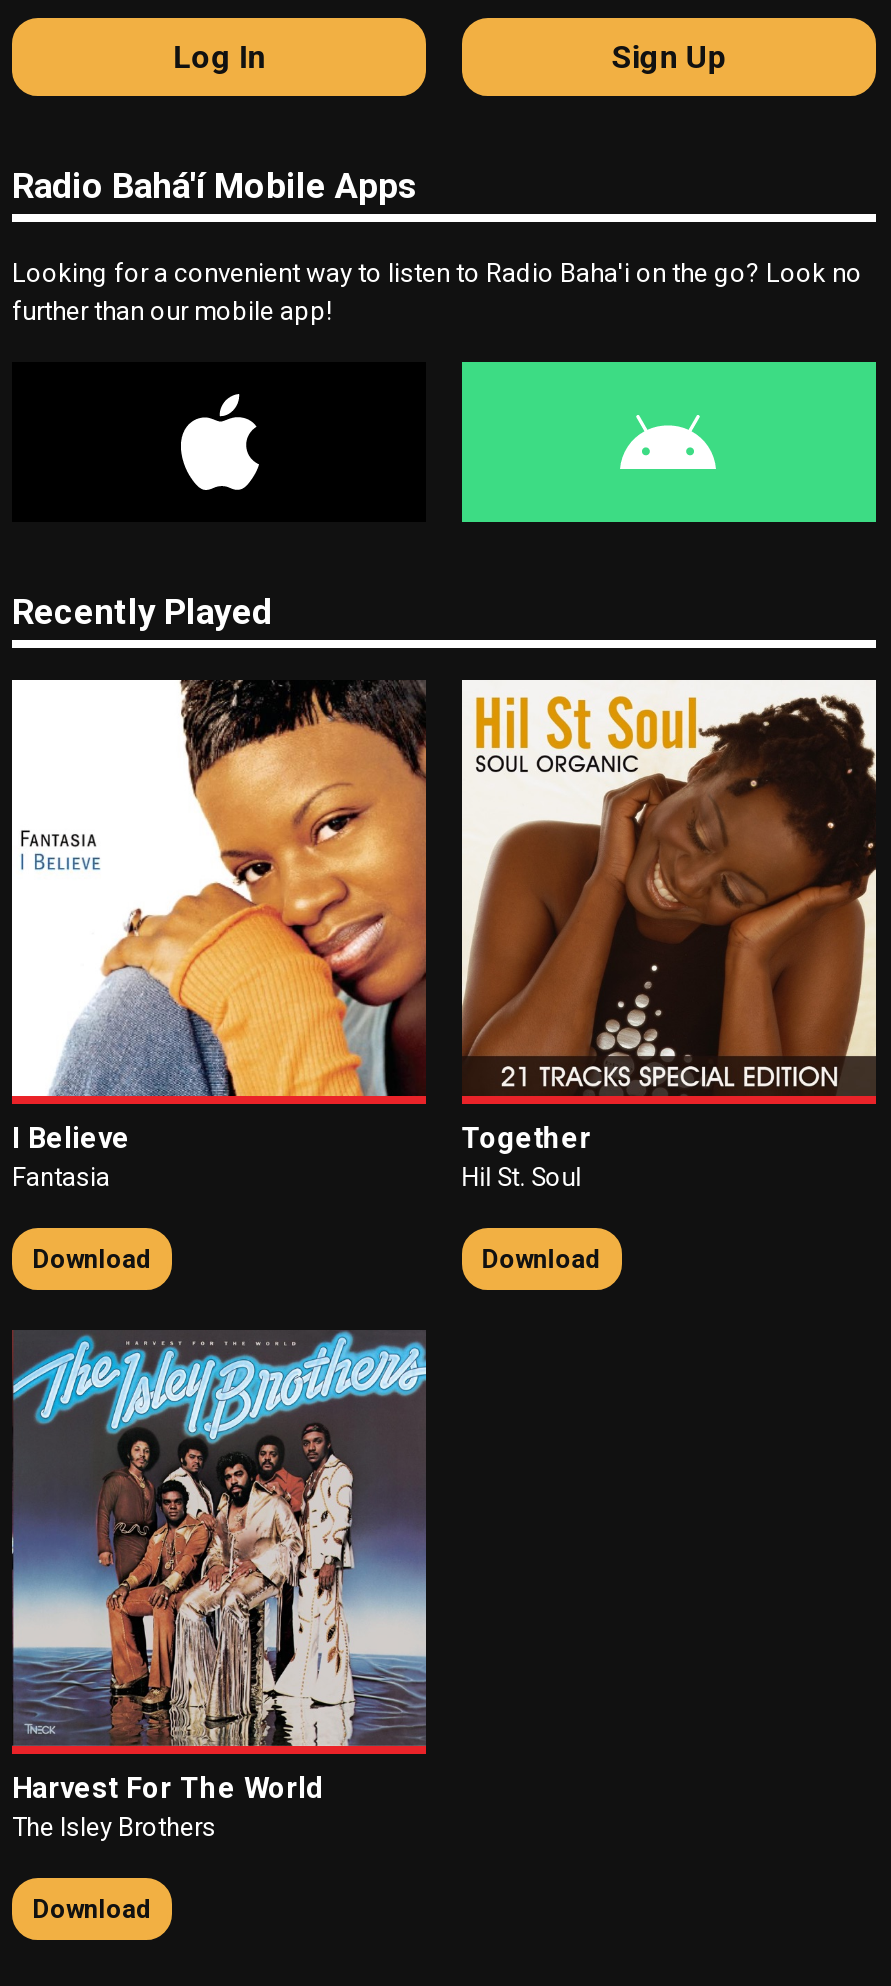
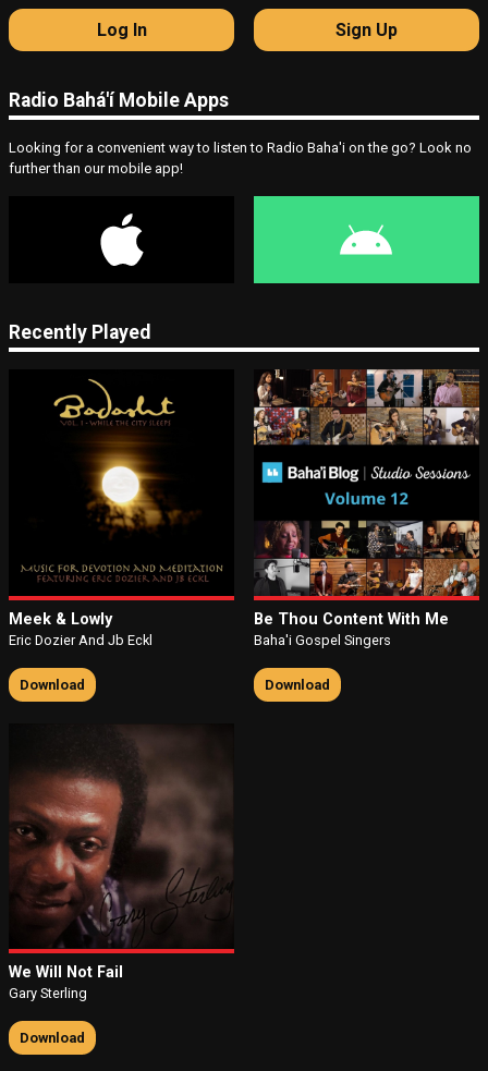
- [image]
- I Believe
- Fantasia
+ [image]
+ Meek & Lowly
+ Eric Dozier And Jb Eckl

- [image]
- Together
- Hil St. Soul
+ [image]
+ Be Thou Content With Me
+ Baha'i Gospel Singers

- [image]
- Harvest For The World
- The Isley Brothers
+ [image]
+ We Will Not Fail
+ Gary Sterling
